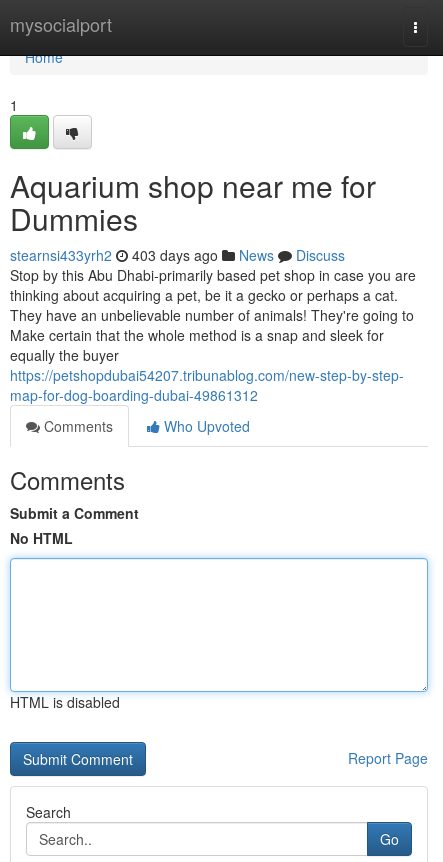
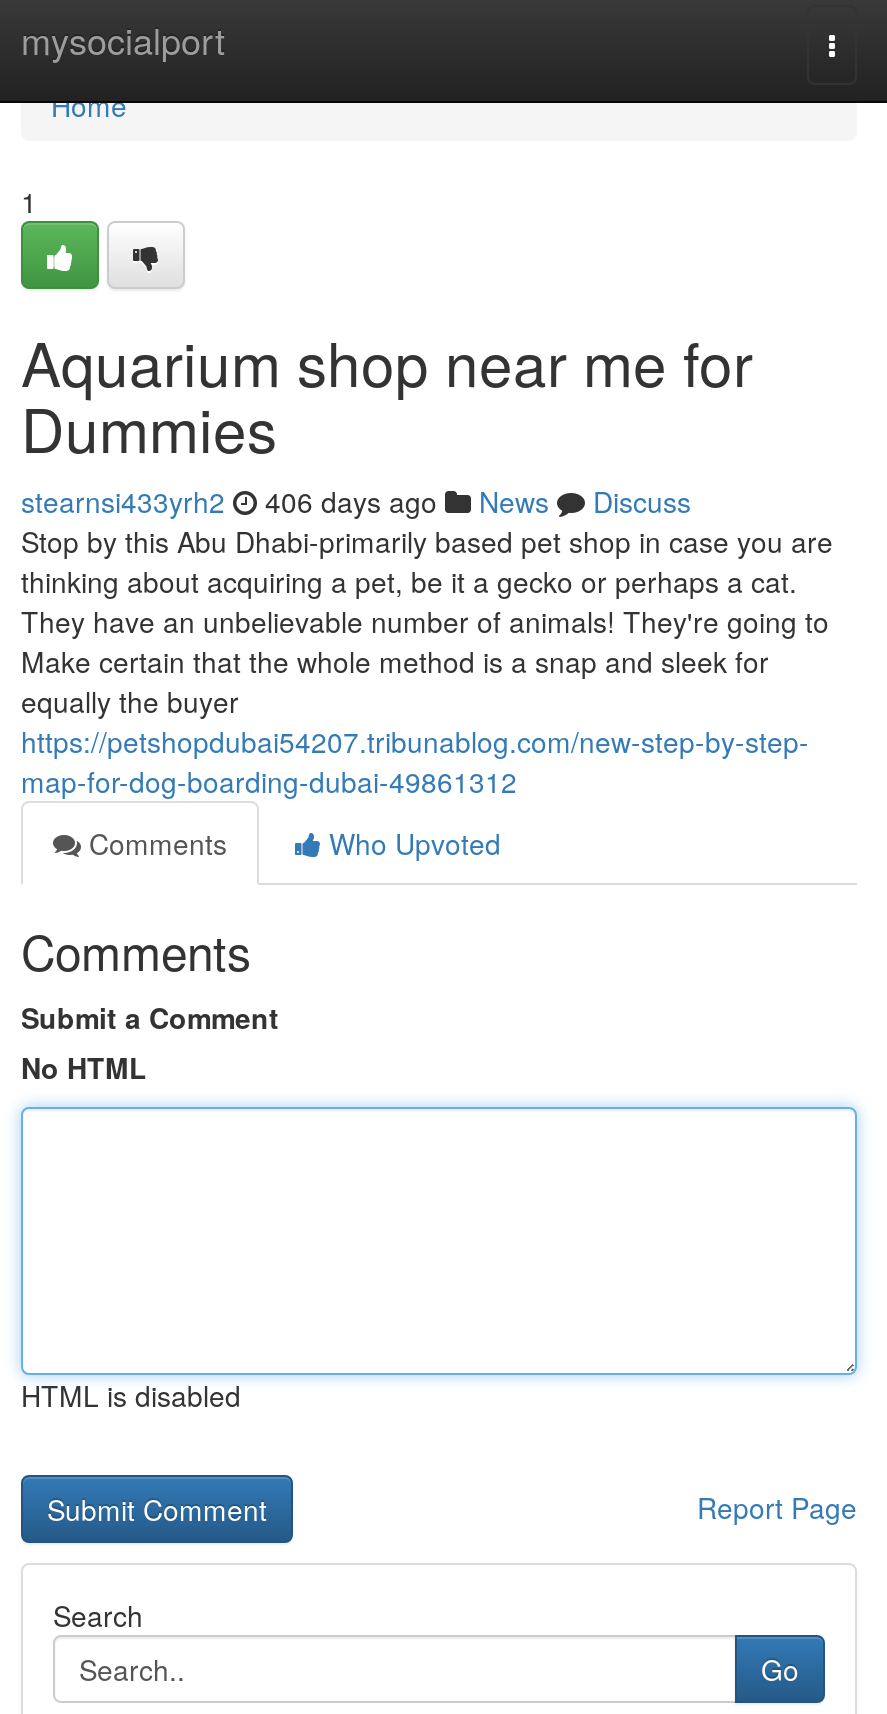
- stearnsi433yrh2 403 days ago News Discuss
+ stearnsi433yrh2 406 days ago News Discuss
